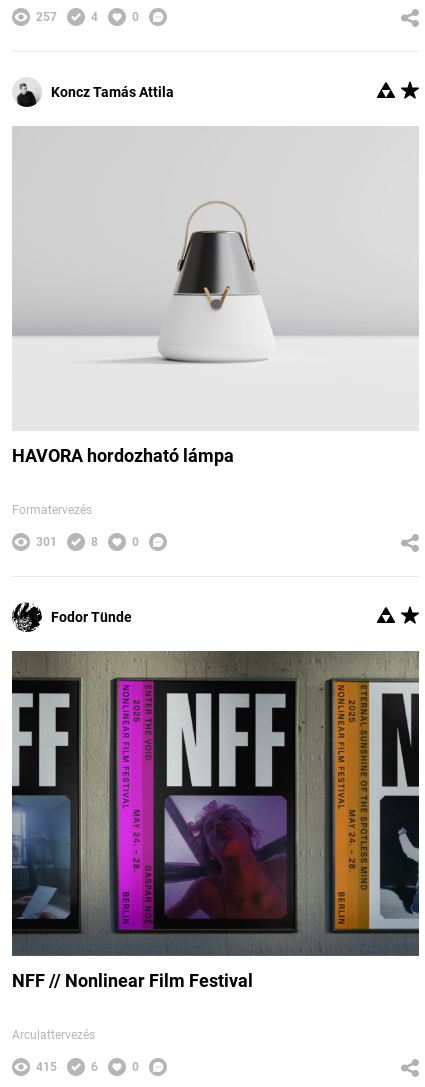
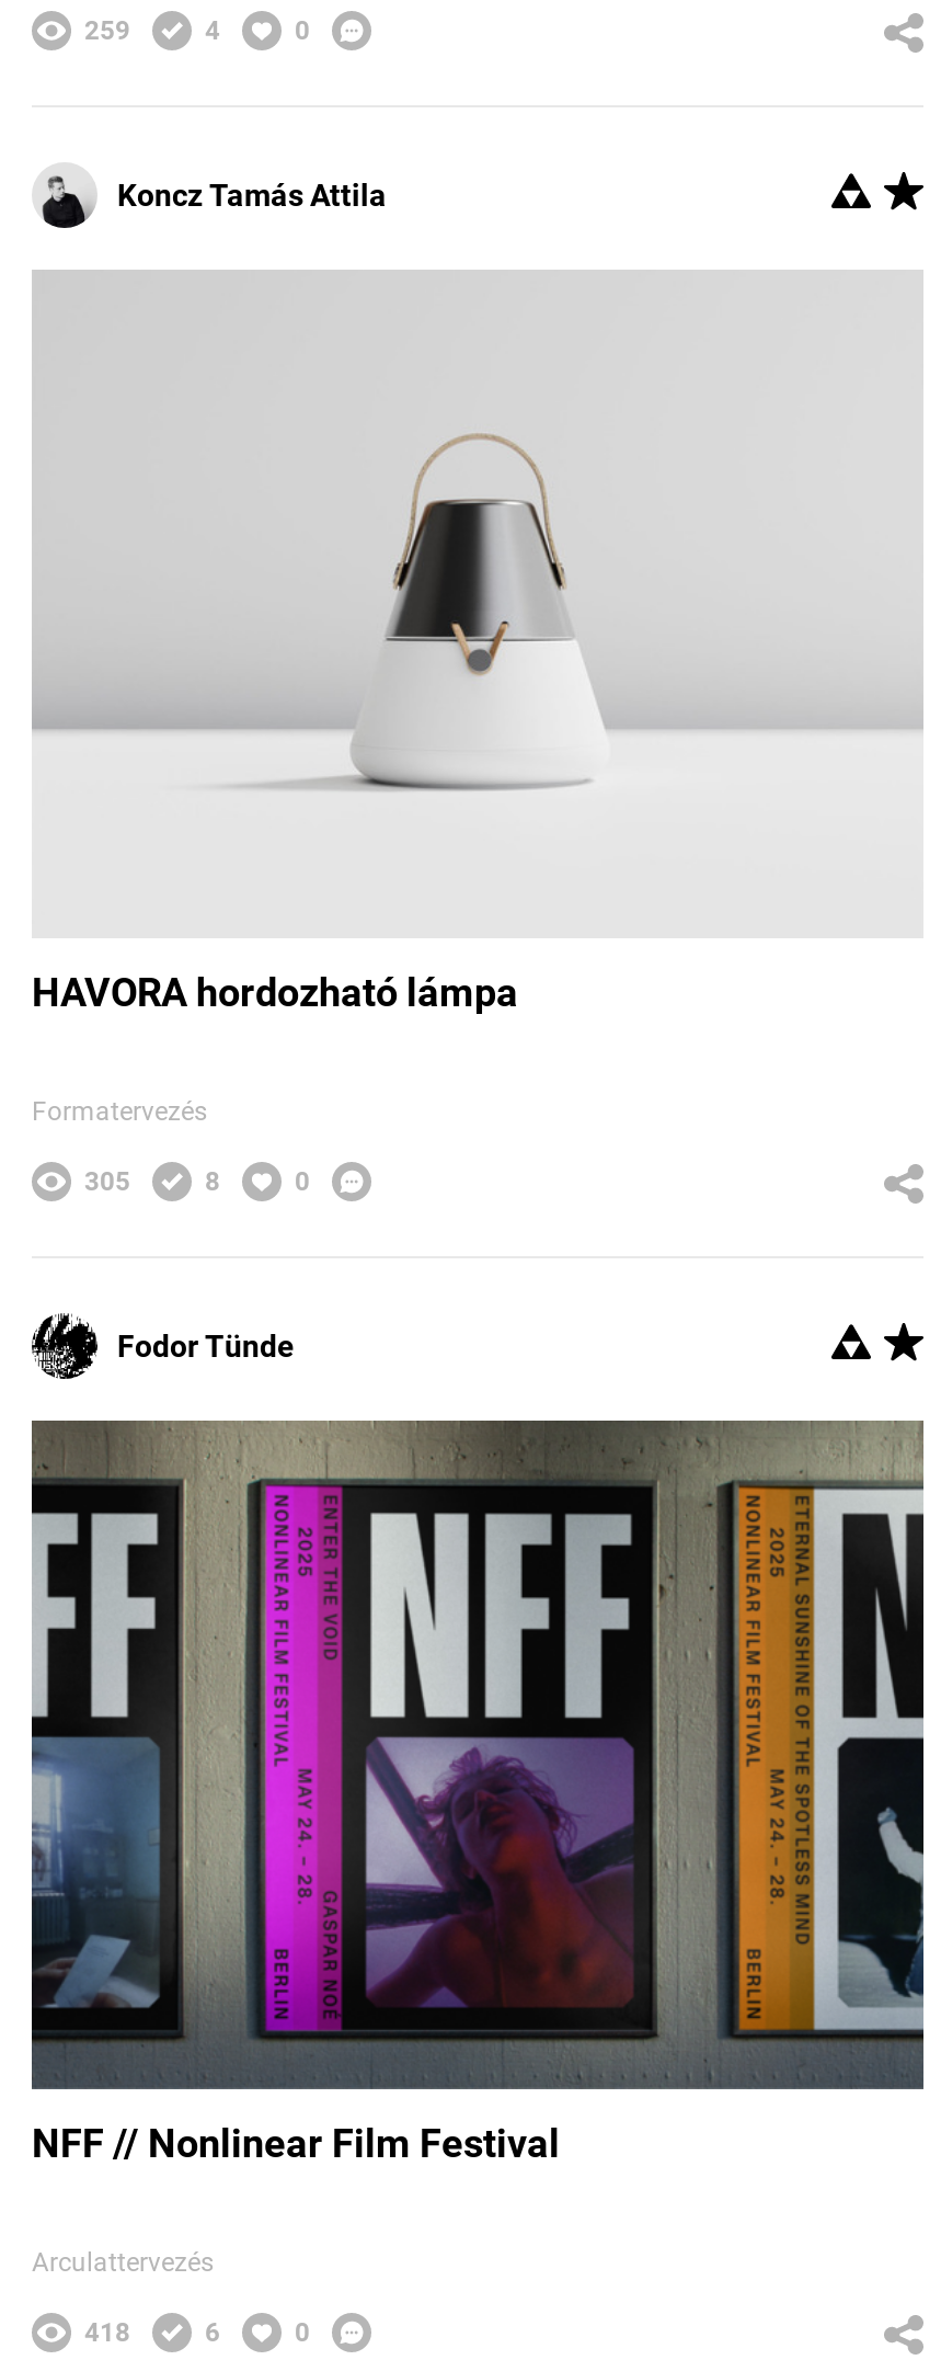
- 257
+ 259

- 301
+ 305

- 415
+ 418
